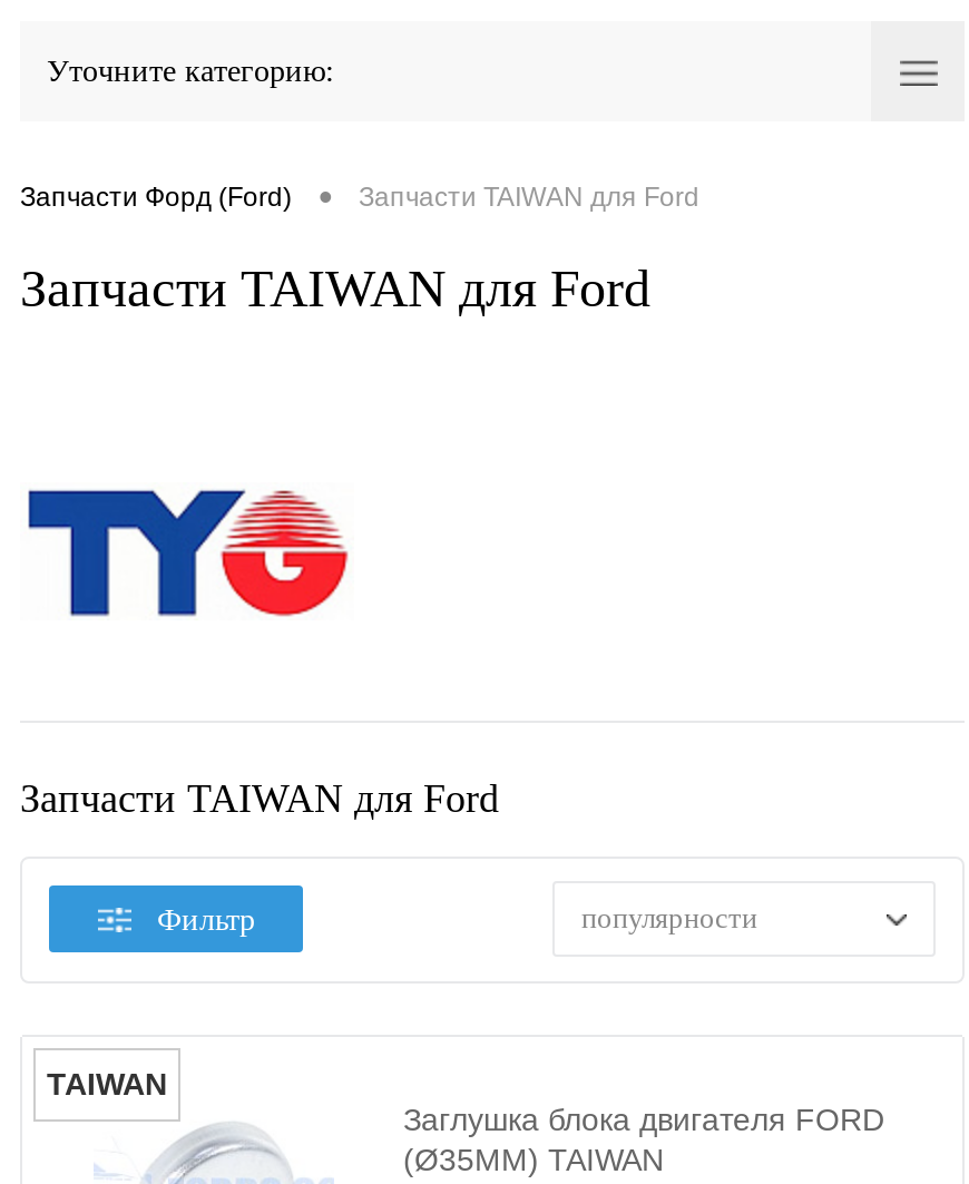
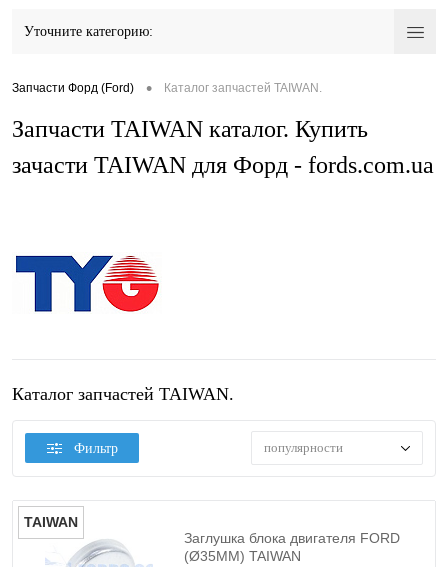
- Запчасти TAIWAN для Ford
+ Каталог запчастей TAIWAN.

- Запчасти TAIWAN для Ford
+ Запчасти TAIWAN каталог. Купить
+ зачасти TAIWAN для Форд - fords.com.ua

- Запчасти TAIWAN для Ford
+ Каталог запчастей TAIWAN.
